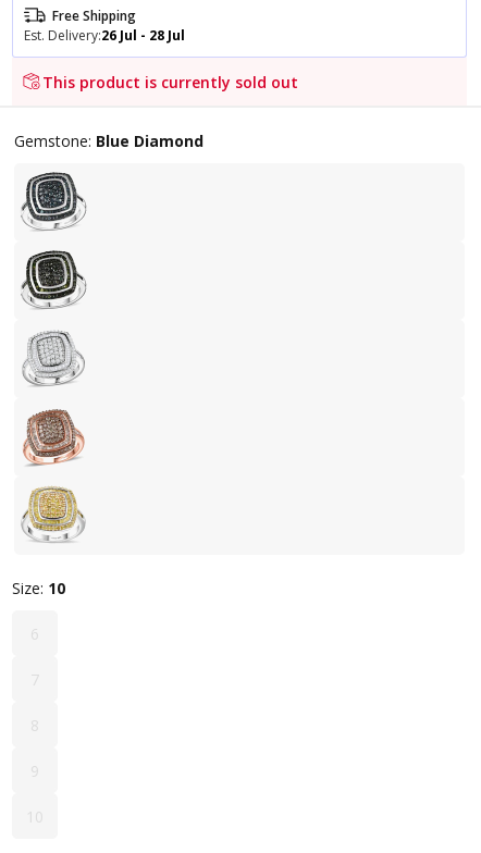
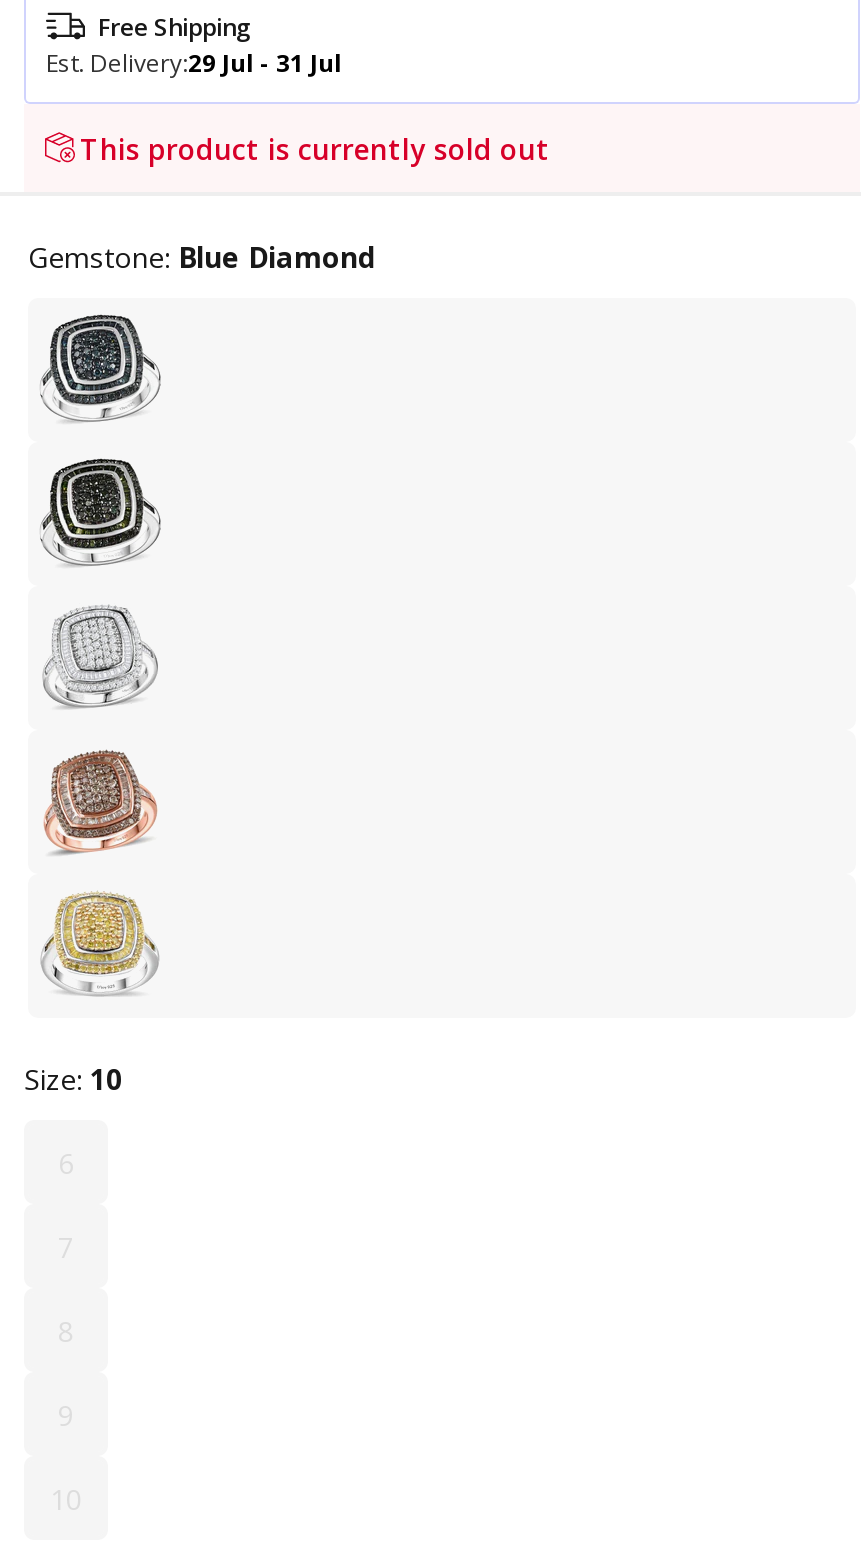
- Est. Delivery:26 Jul - 28 Jul
+ Est. Delivery:29 Jul - 31 Jul
